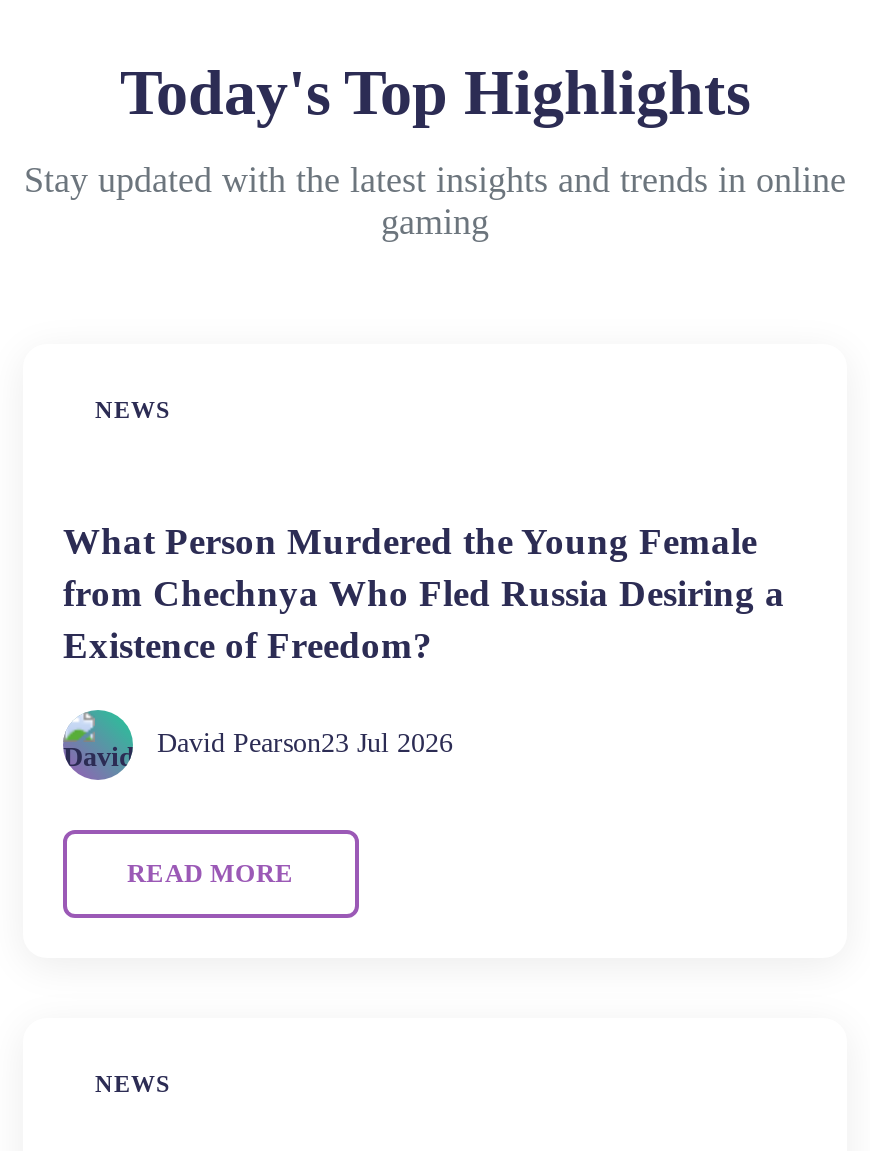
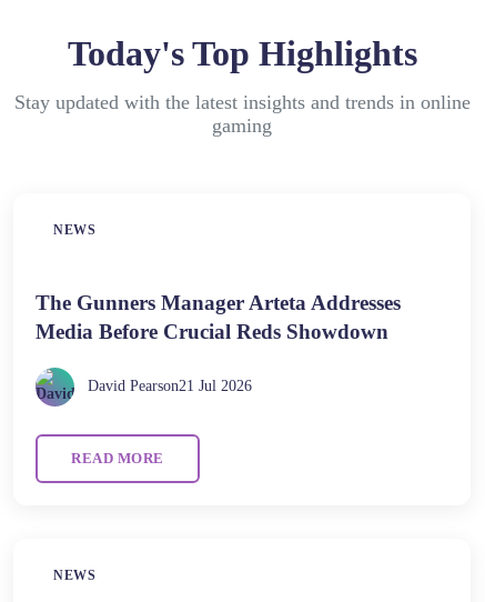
- What Person Murdered the Young Female
- from Chechnya Who Fled Russia Desiring a
- Existence of Freedom?
+ The Gunners Manager Arteta Addresses
+ Media Before Crucial Reds Showdown

- David Pearson23 Jul 2026
+ David Pearson21 Jul 2026
